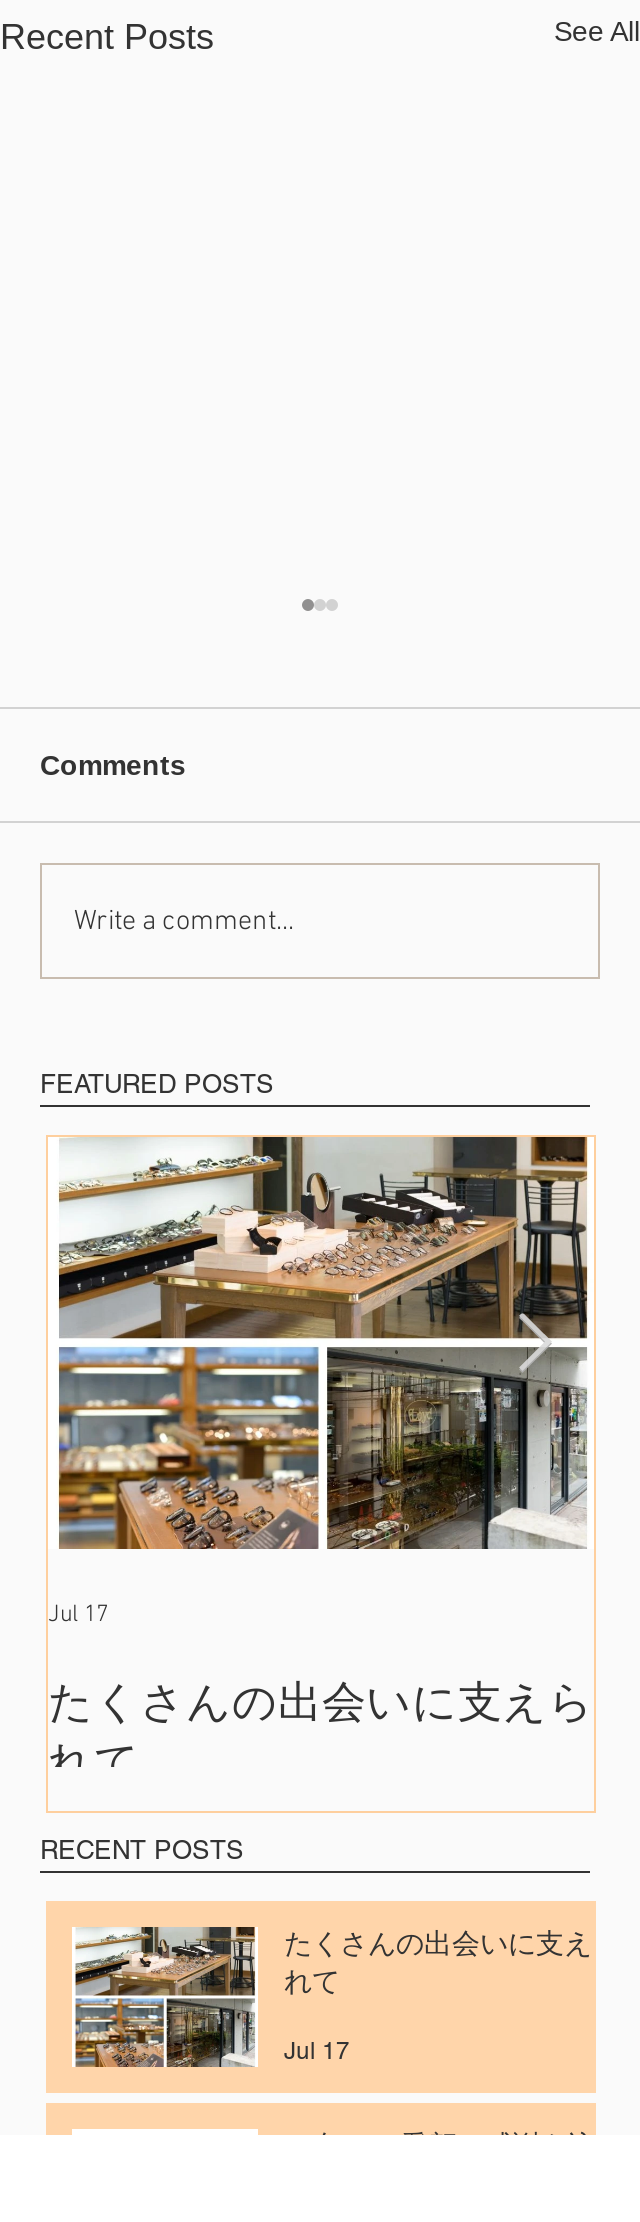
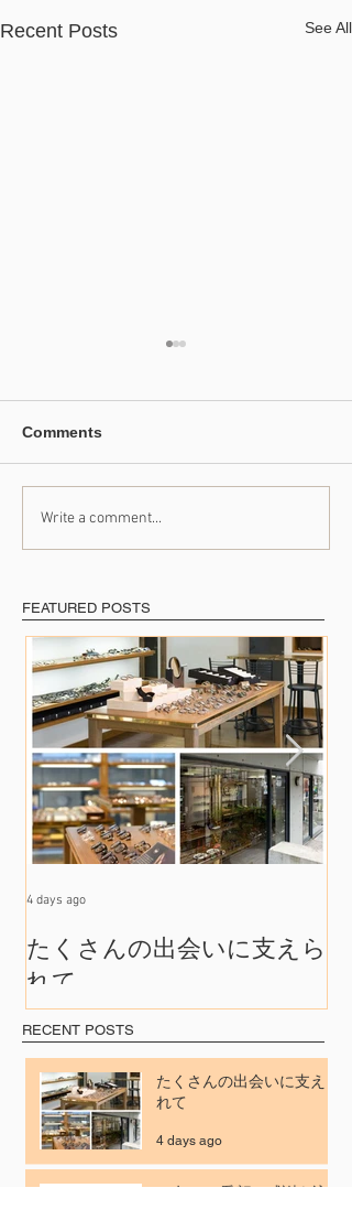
- Jul 17
+ 4 days ago

- Jul 17
+ 4 days ago
